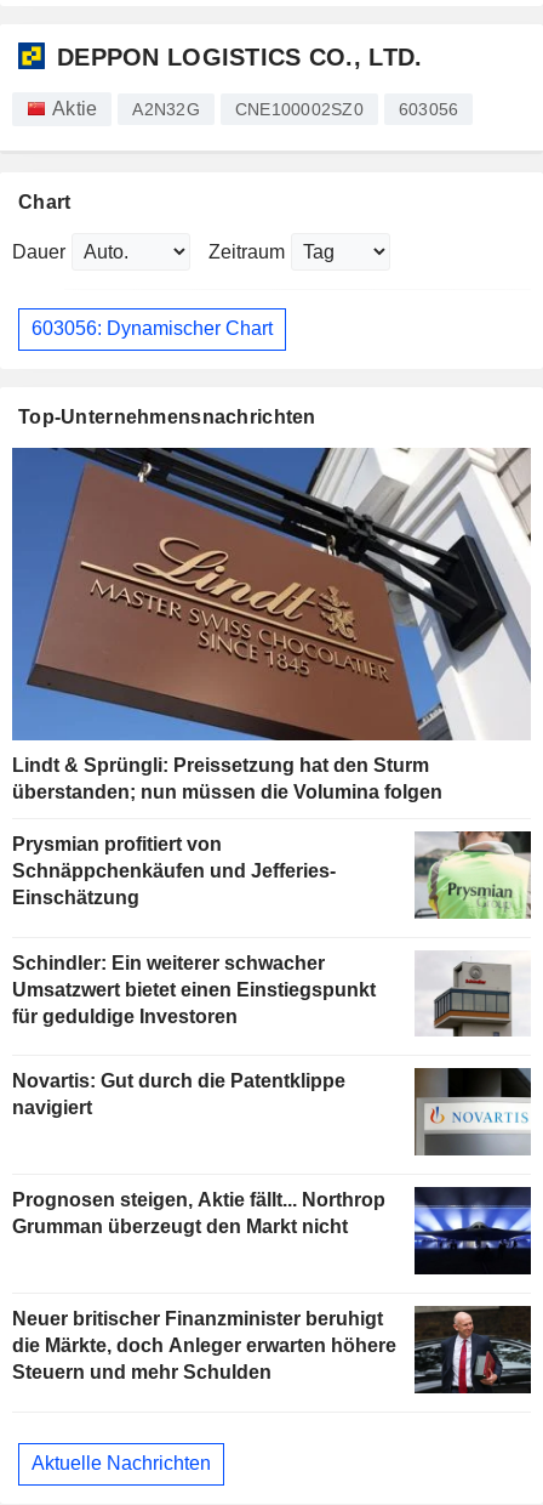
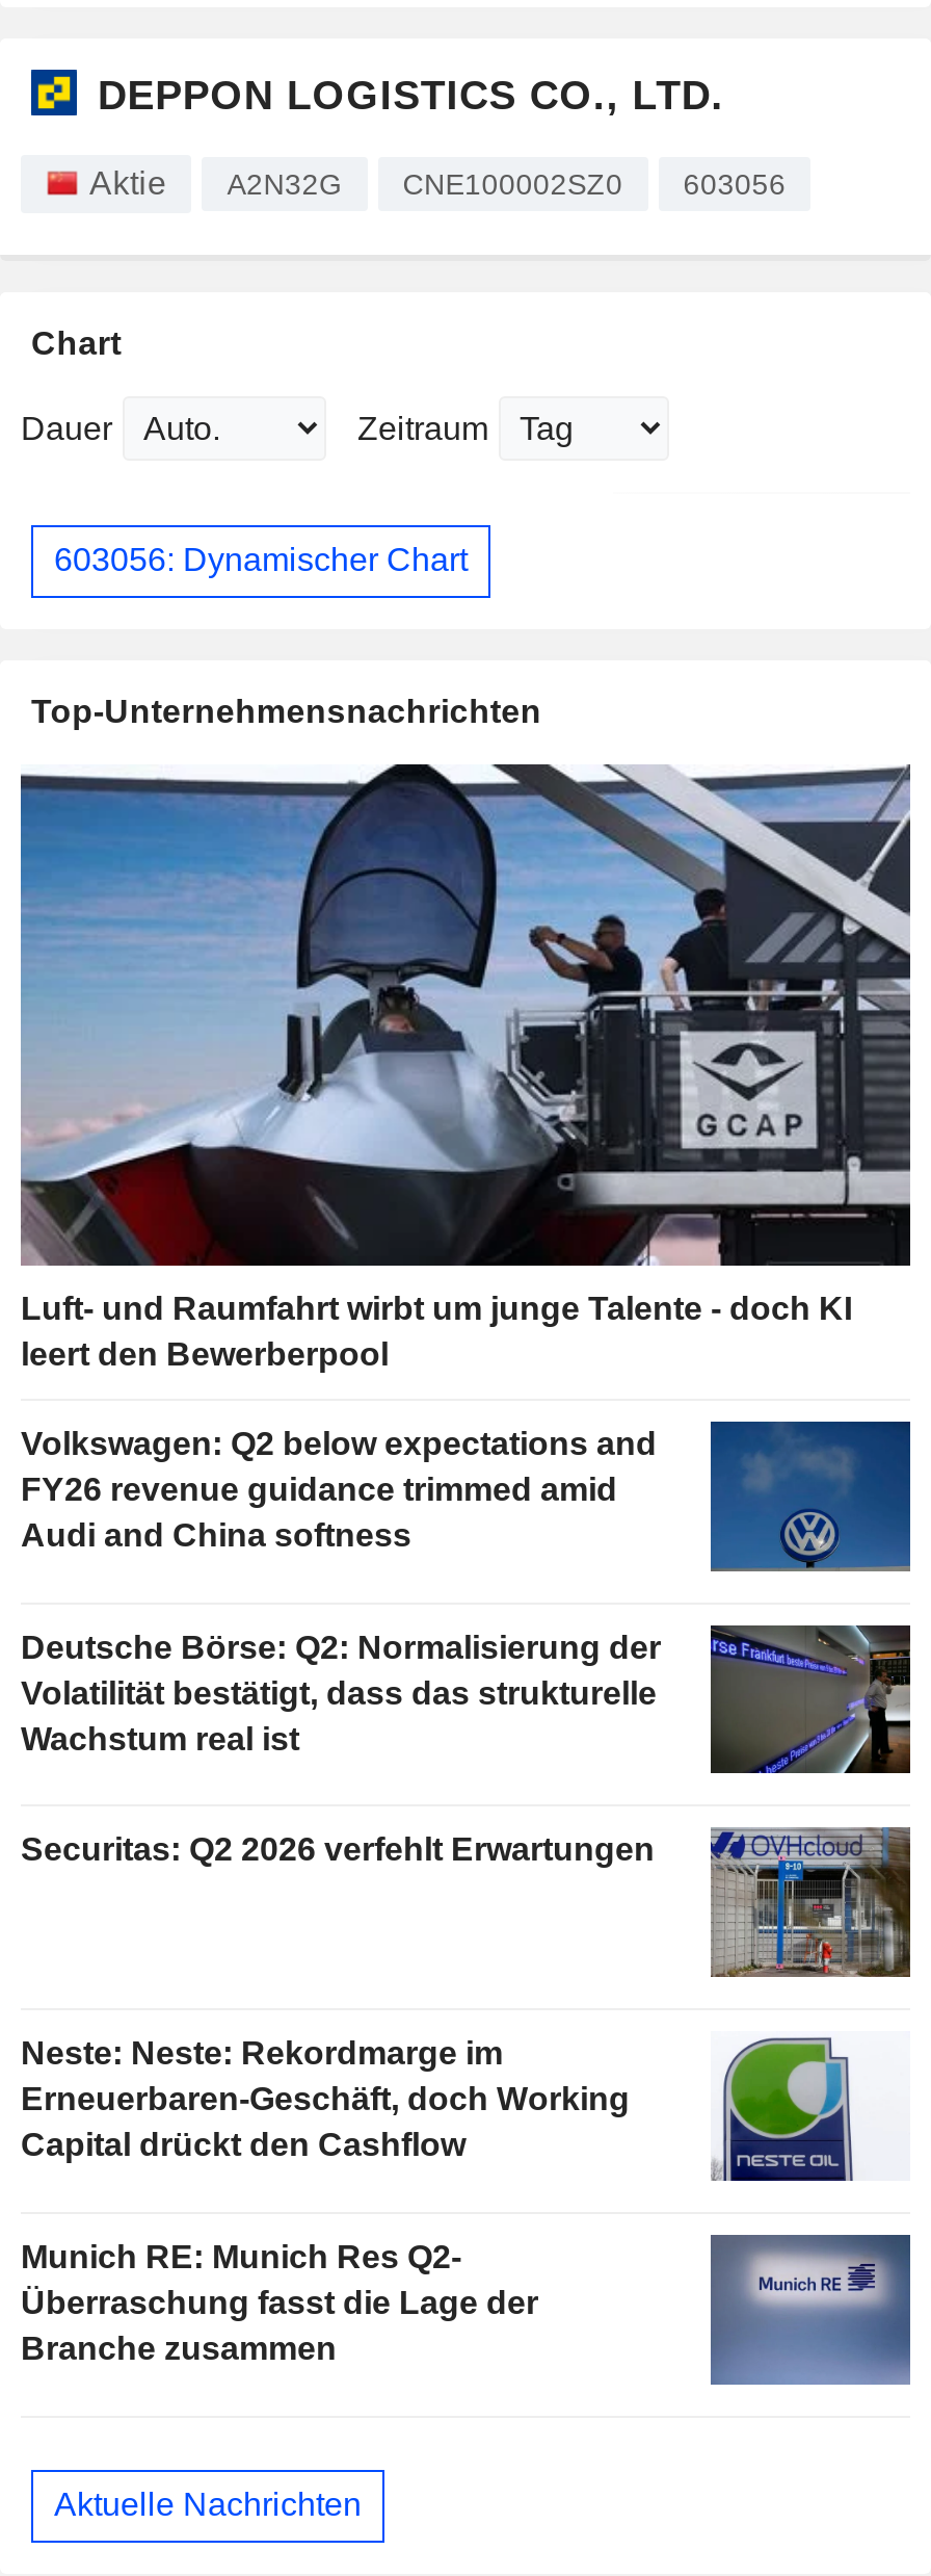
- [image]
- Lindt & Sprüngli: Preissetzung hat den Sturm
- überstanden; nun müssen die Volumina folgen
+ [image]
+ Luft- und Raumfahrt wirbt um junge Talente - doch KI
+ leert den Bewerberpool

- Prysmian profitiert von
- Schnäppchenkäufen und Jefferies-
- Einschätzung
+ Volkswagen: Q2 below expectations and
+ FY26 revenue guidance trimmed amid
+ Audi and China softness

- [image]
+ [image]

- [image]
- Schindler: Ein weiterer schwacher
- Umsatzwert bietet einen Einstiegspunkt
- für geduldige Investoren
+ [image]
+ Deutsche Börse: Q2: Normalisierung der
+ Volatilität bestätigt, dass das strukturelle
+ Wachstum real ist

- Novartis: Gut durch die Patentklippe
- navigiert
+ Securitas: Q2 2026 verfehlt Erwartungen

- [image]
+ [image]

- [image]
- Prognosen steigen, Aktie fällt... Northrop
- Grumman überzeugt den Markt nicht
+ [image]
+ Neste: Neste: Rekordmarge im
+ Erneuerbaren-Geschäft, doch Working
+ Capital drückt den Cashflow

- Neuer britischer Finanzminister beruhigt
- die Märkte, doch Anleger erwarten höhere
- Steuern und mehr Schulden
+ Munich RE: Munich Res Q2-
+ Überraschung fasst die Lage der
+ Branche zusammen

- [image]
+ [image]
